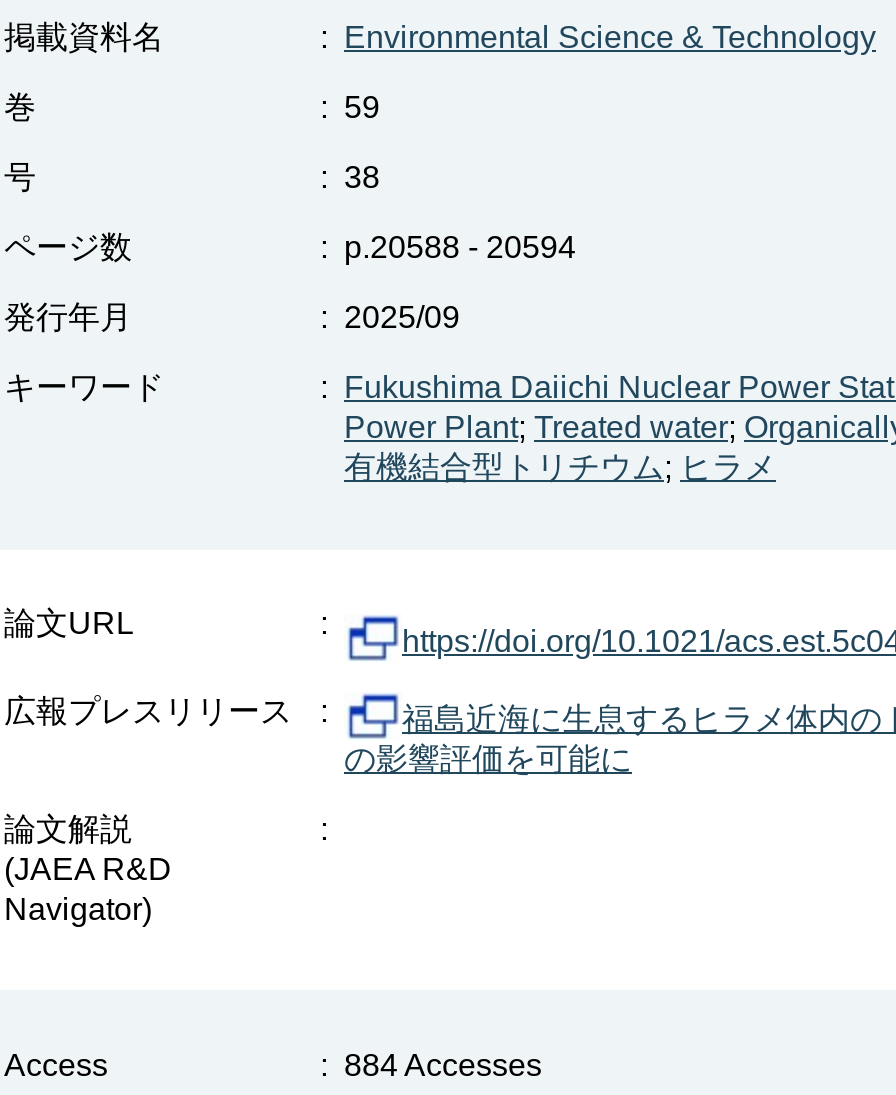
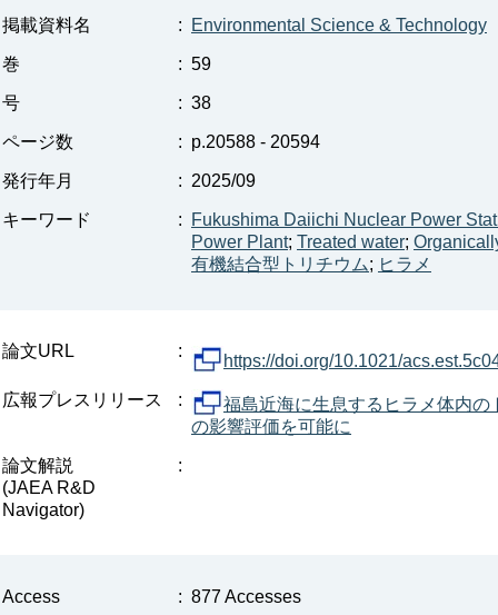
- : 884 Accesses
+ : 877 Accesses
